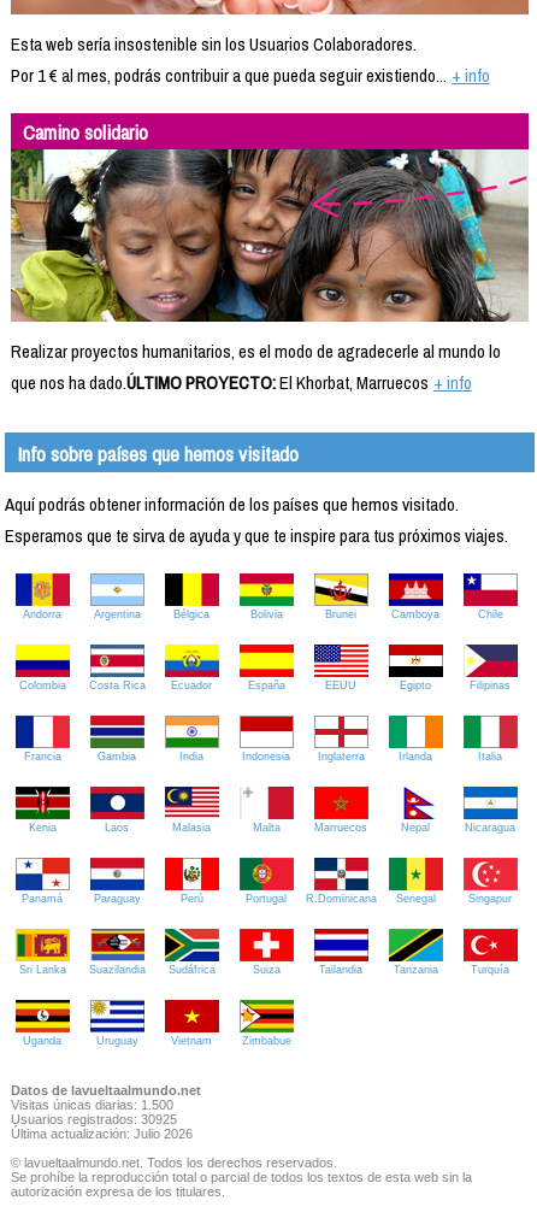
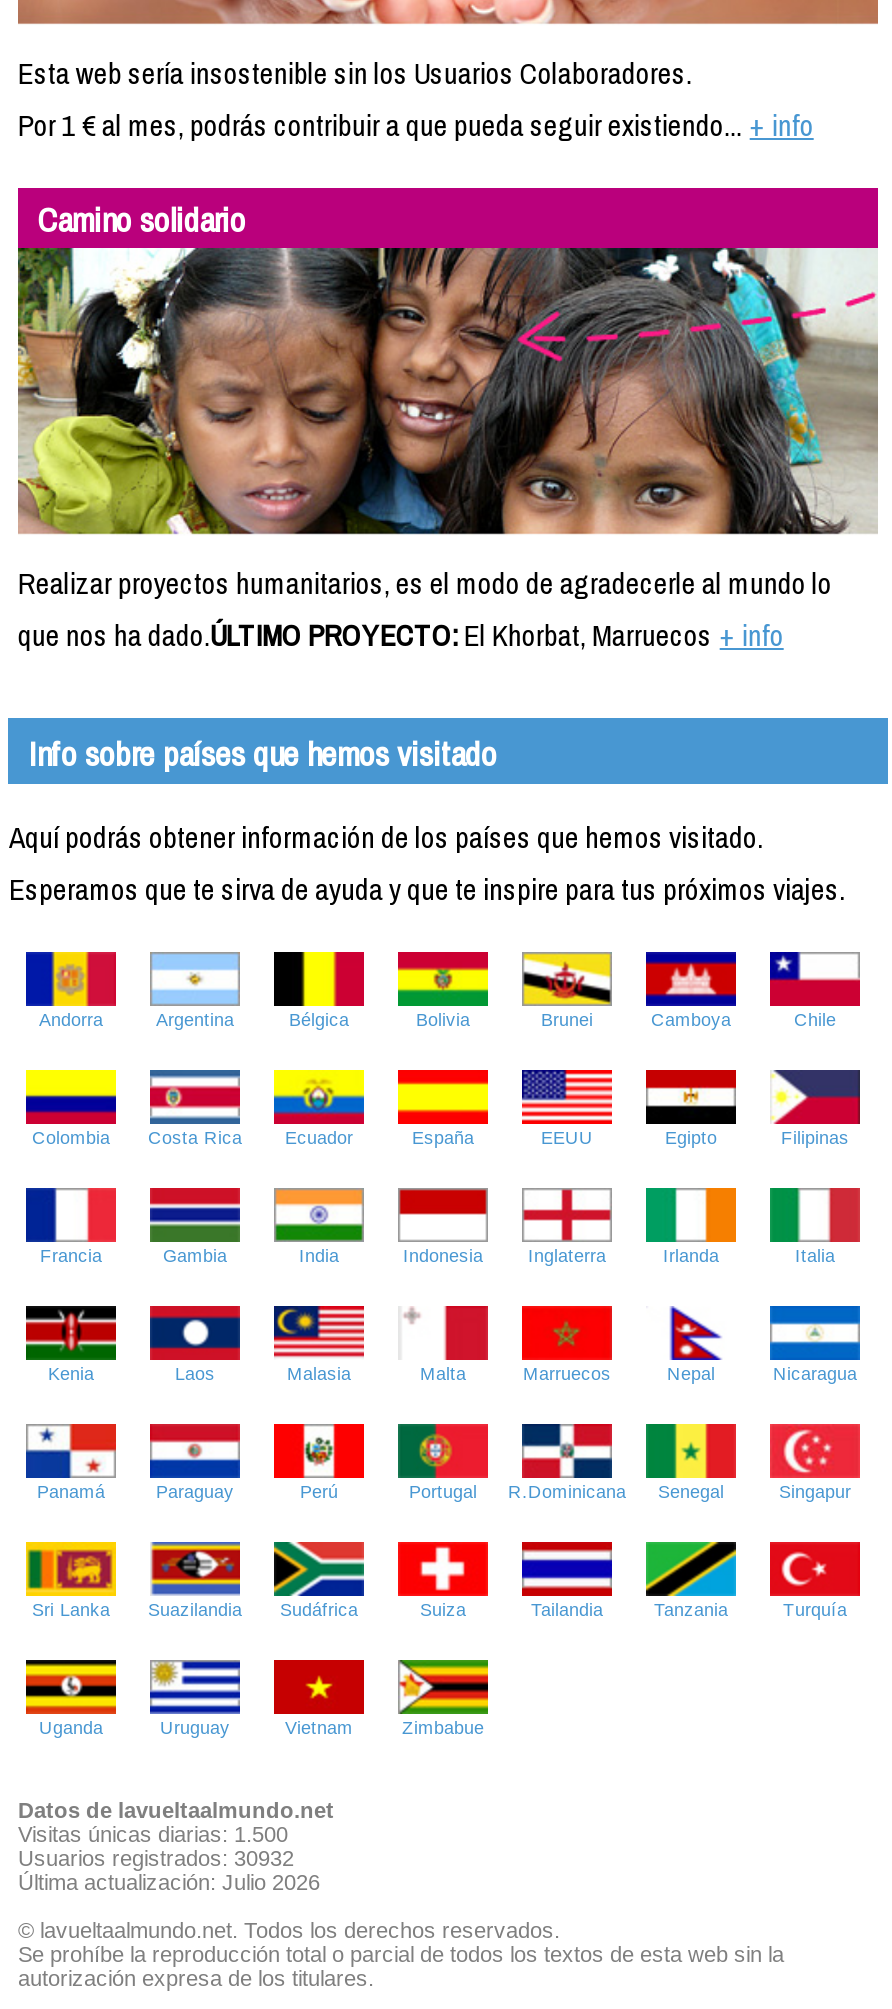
- Usuarios registrados: 30925
+ Usuarios registrados: 30932
